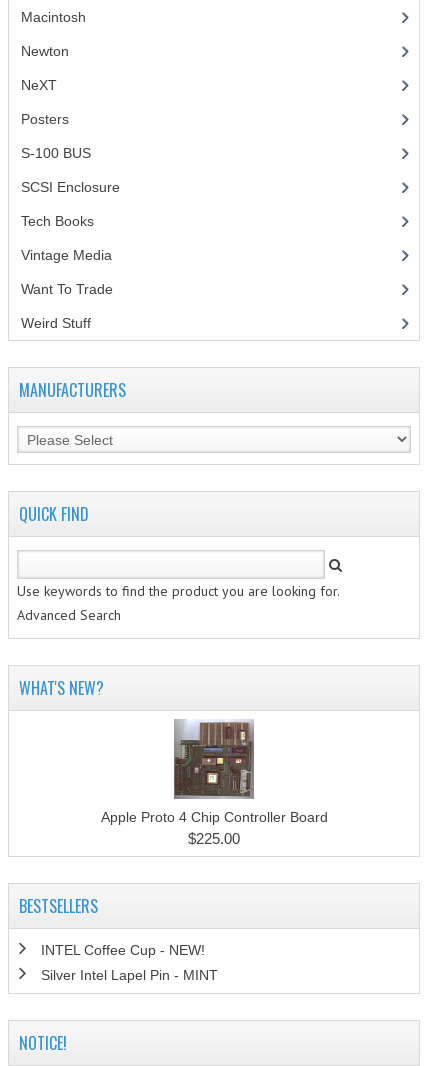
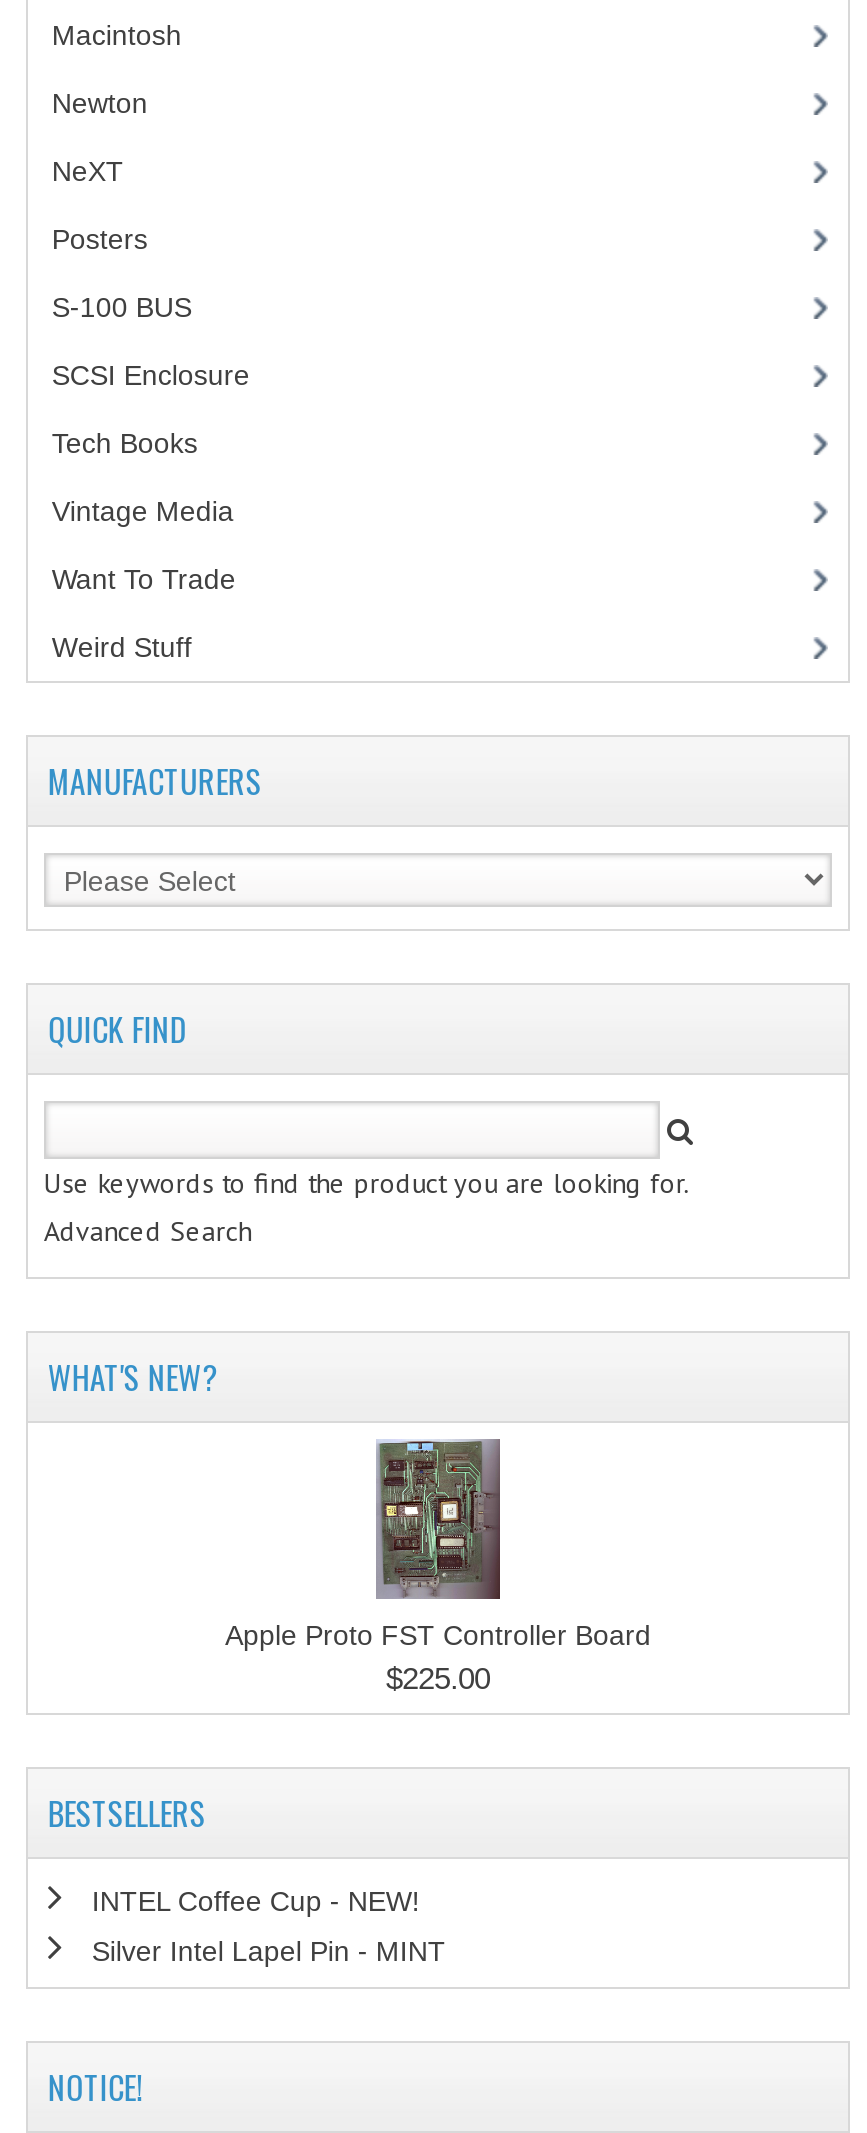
- [image]
- Apple Proto 4 Chip Controller Board
+ [image]
+ Apple Proto FST Controller Board
